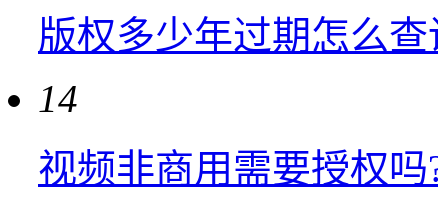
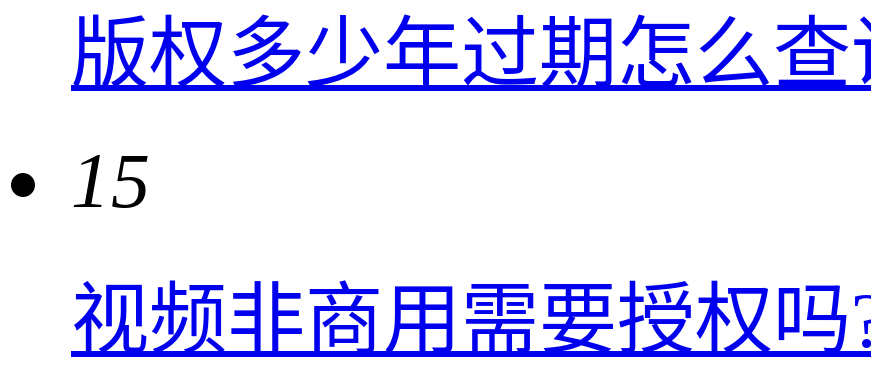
- 14
+ 15
